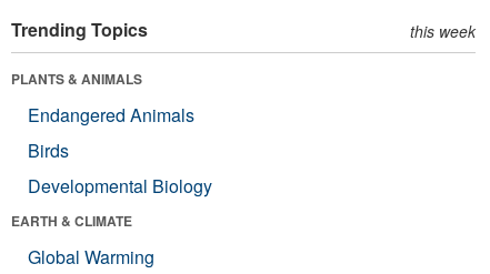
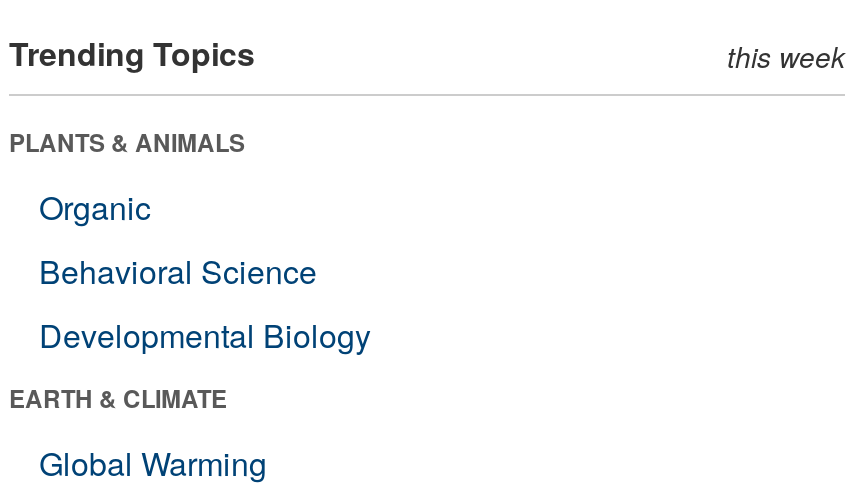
- Endangered Animals
- Birds
+ Organic
+ Behavioral Science
